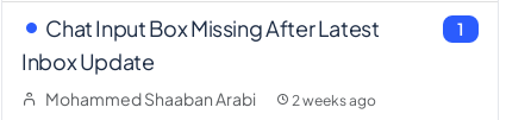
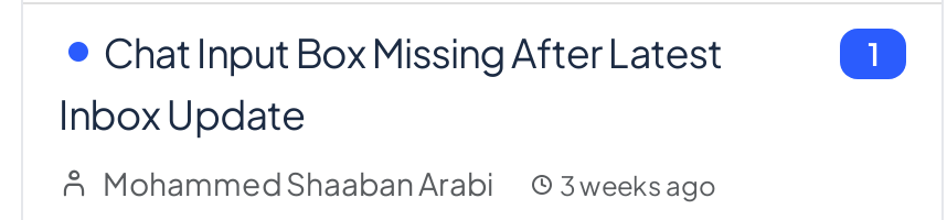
- Mohammed Shaaban Arabi 2 weeks ago
+ Mohammed Shaaban Arabi 3 weeks ago
